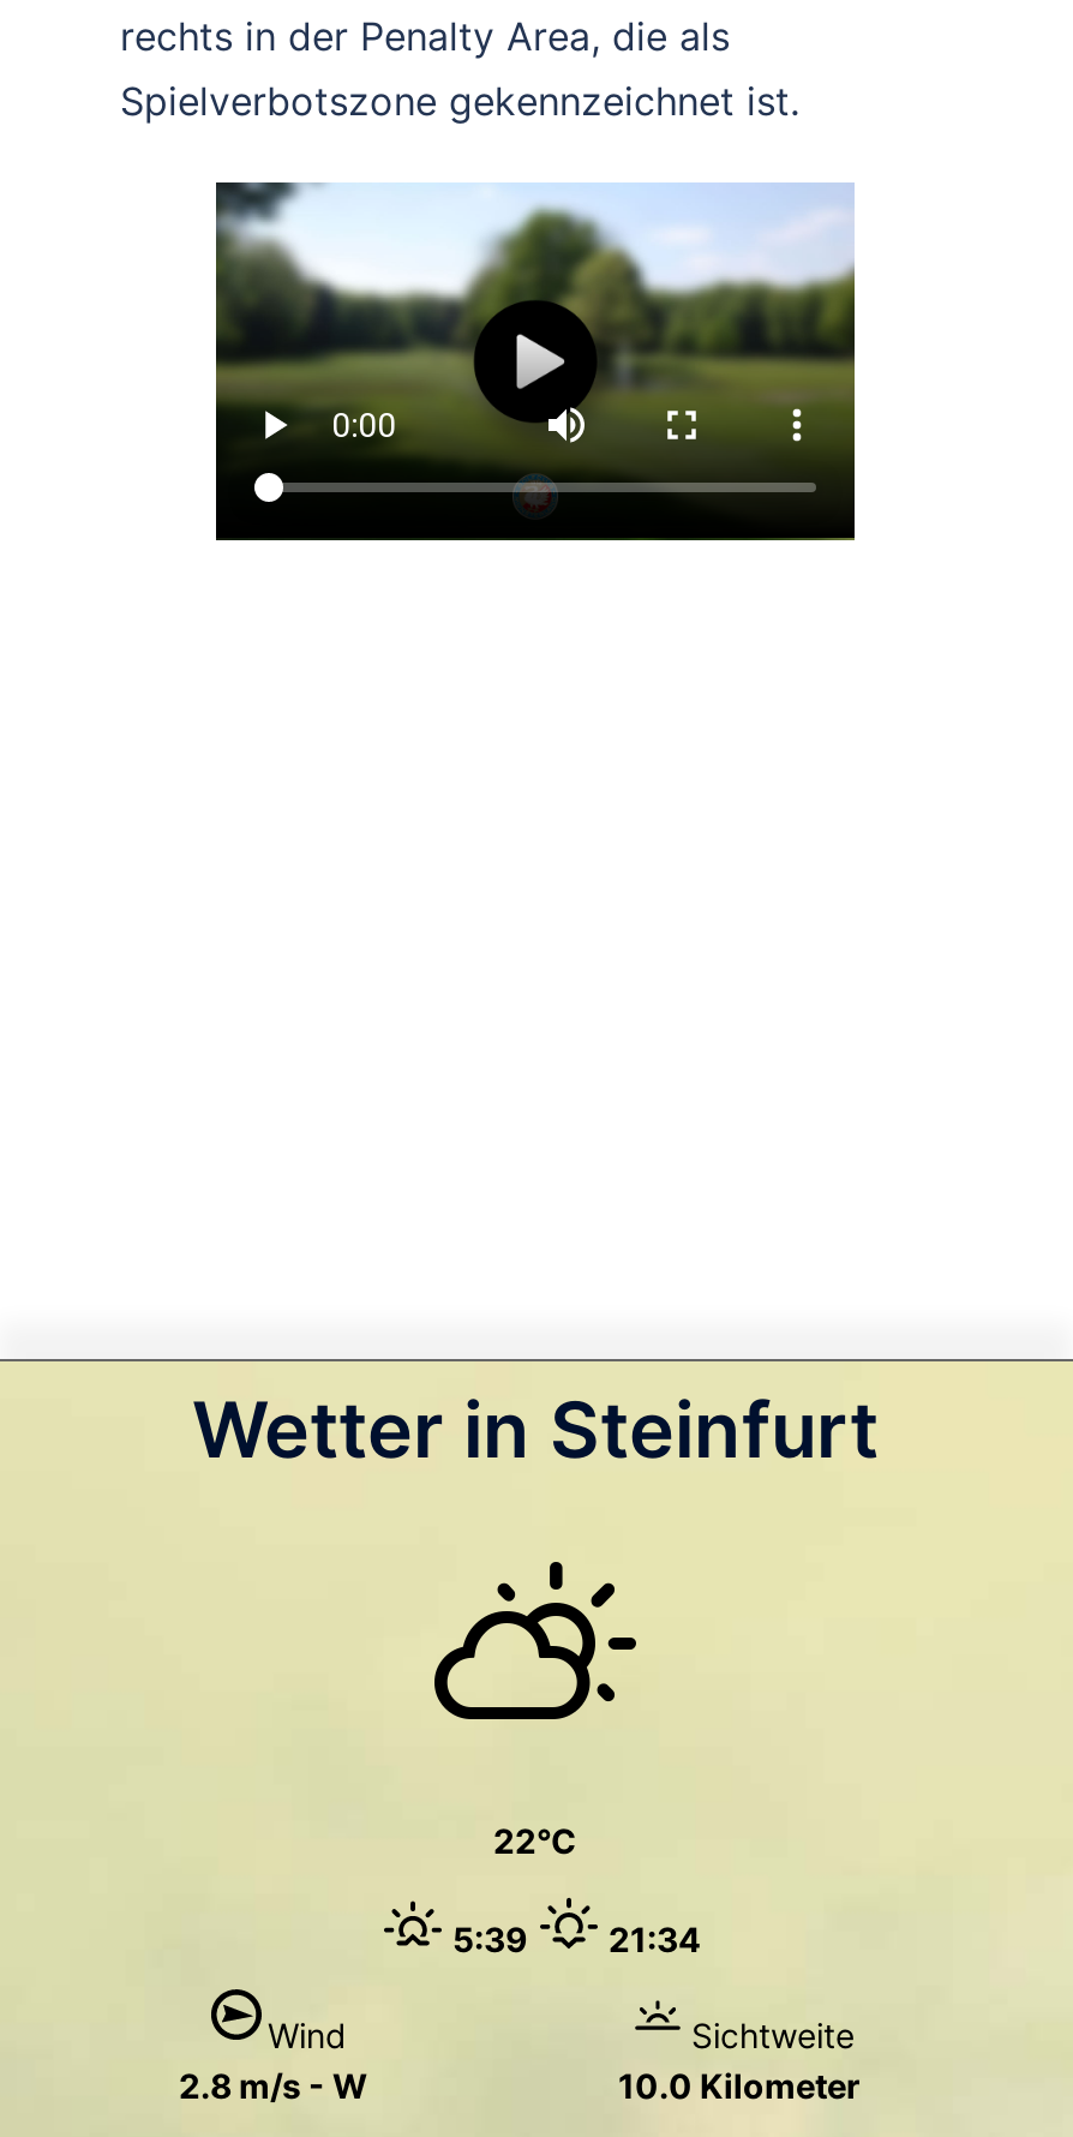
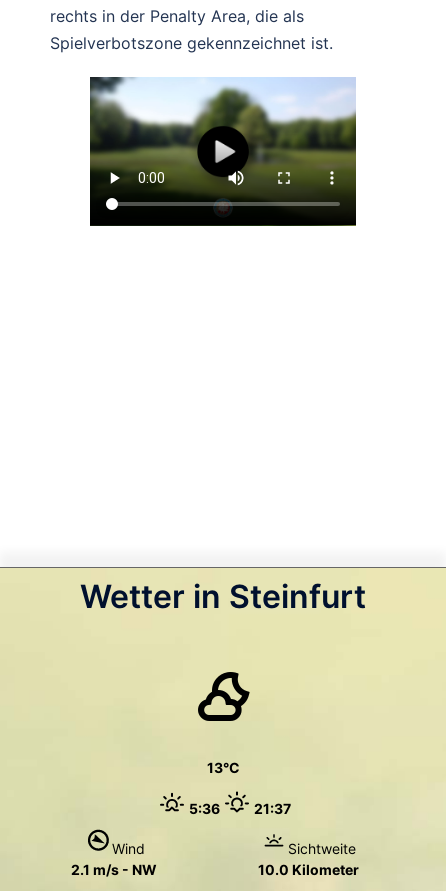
- [image]
- 22
+ [image]
+ 13

- 5:39
+ 5:36

- 21:34
+ 21:37

- 2.8 m/s - W
+ 2.1 m/s - NW
